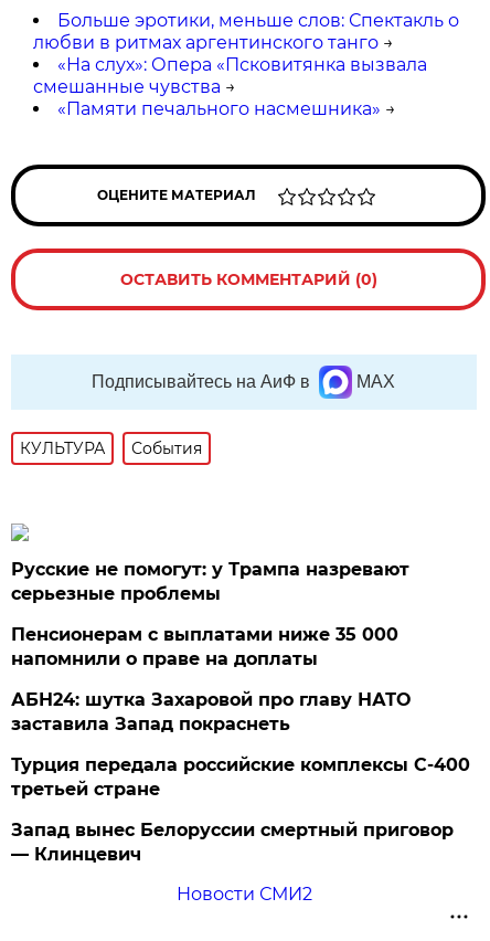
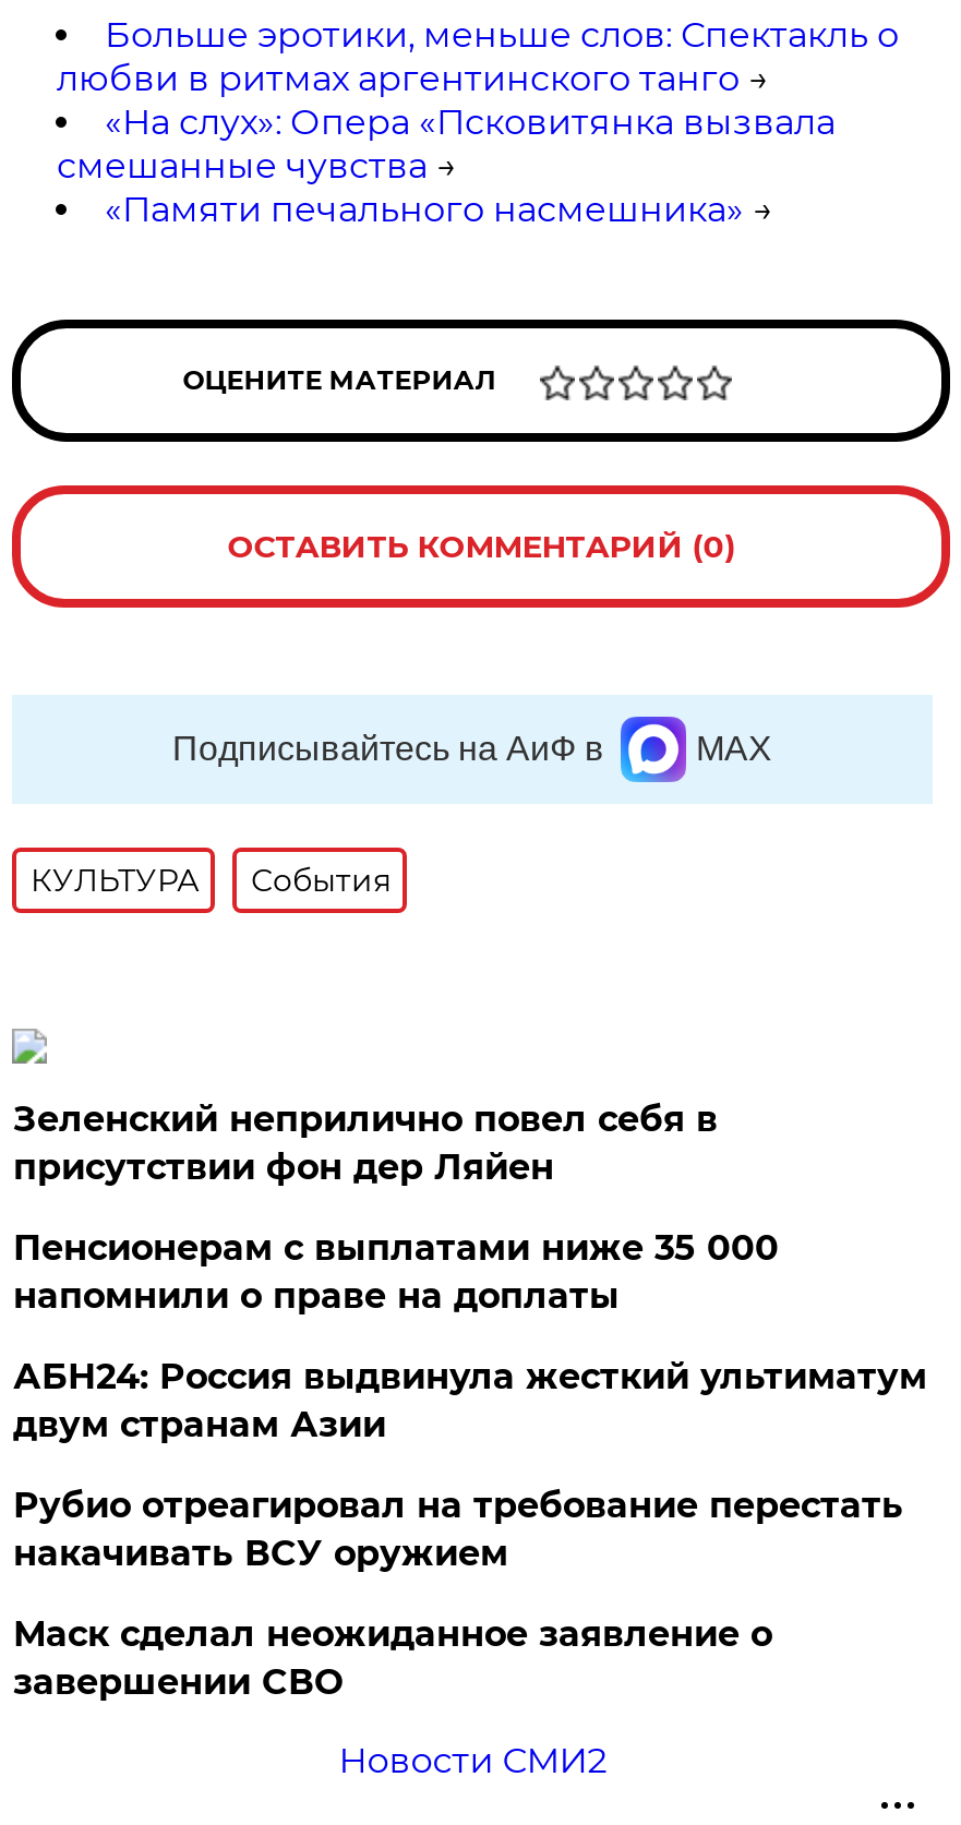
- Русские не помогут: у Трампа назревают
- серьезные проблемы
+ Зеленский неприлично повел cебя в
+ присутствии фон дер Ляйен

- АБН24: шутка Захаровой про главу НАТО
- заставила Запад покраснеть
+ АБН24: Россия выдвинула жесткий ультиматум
+ двум странам Азии

- Турция передала российские комплексы С-400
- третьей стране
+ Рубио отреагировал на требование перестать
+ накачивать ВСУ оружием

- Запад вынес Белоруссии смертный приговор
- — Клинцевич
+ Маск сделал неожиданное заявление о
+ завершении СВО
